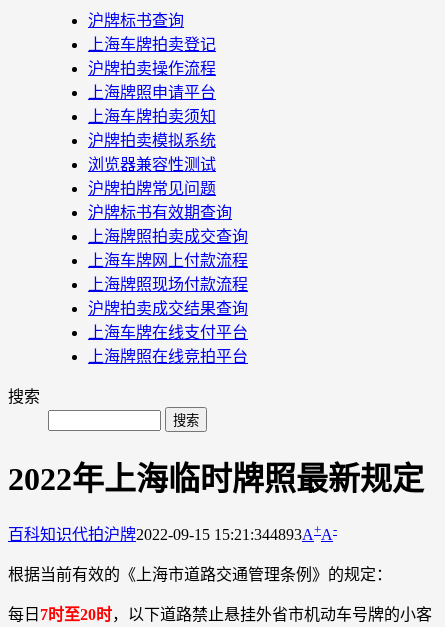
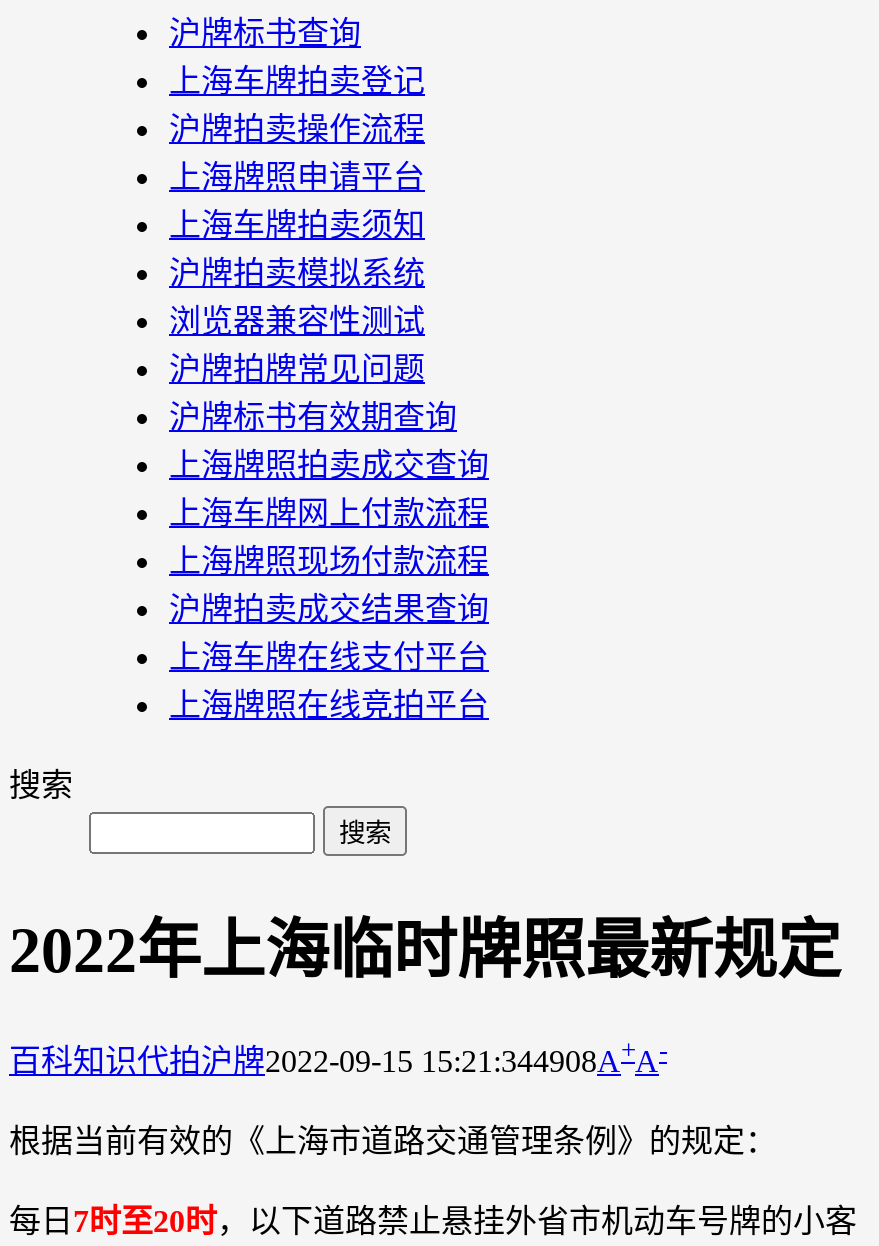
- 百科知识代拍沪牌2022-09-15 15:21:344893A+A-
+ 百科知识代拍沪牌2022-09-15 15:21:344908A+A-
